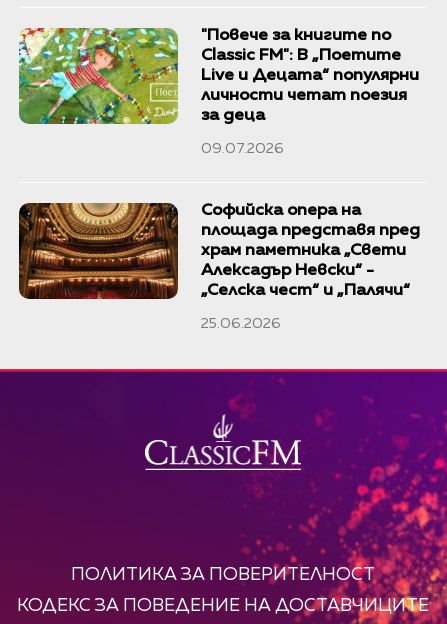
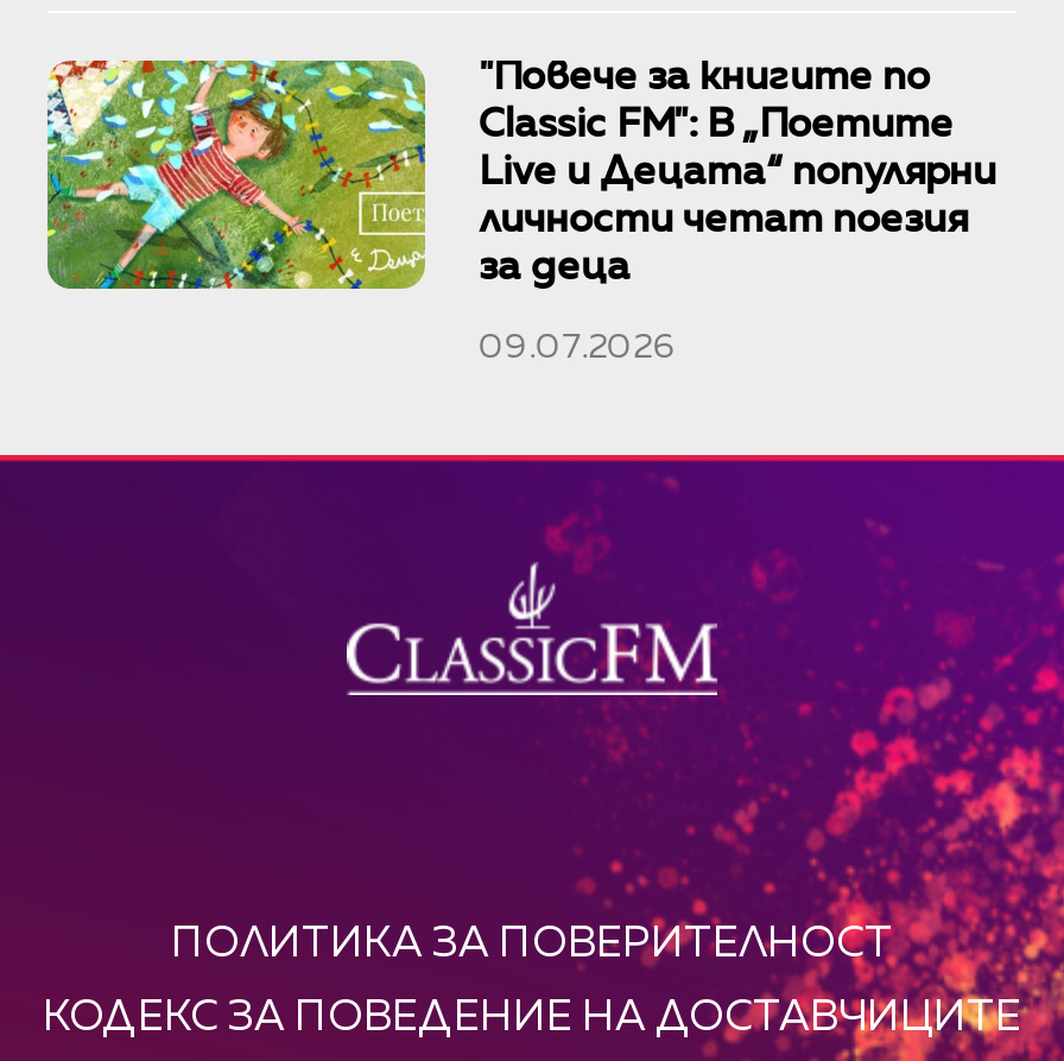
- [image]
- Софийска опера на
- площада представя пред
- храм паметника „Свети
- Алексадър Невски“ -
- „Селска чест“ и „Палячи“
- 25.06.2026
